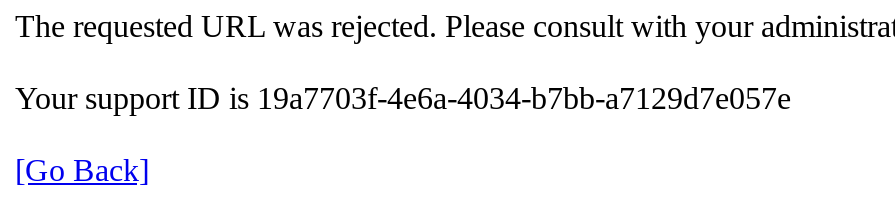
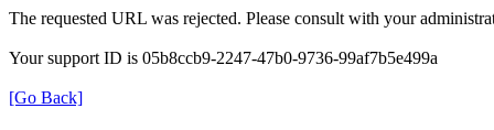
- Your support ID is 19a7703f-4e6a-4034-b7bb-a7129d7e057e
+ Your support ID is 05b8ccb9-2247-47b0-9736-99af7b5e499a
